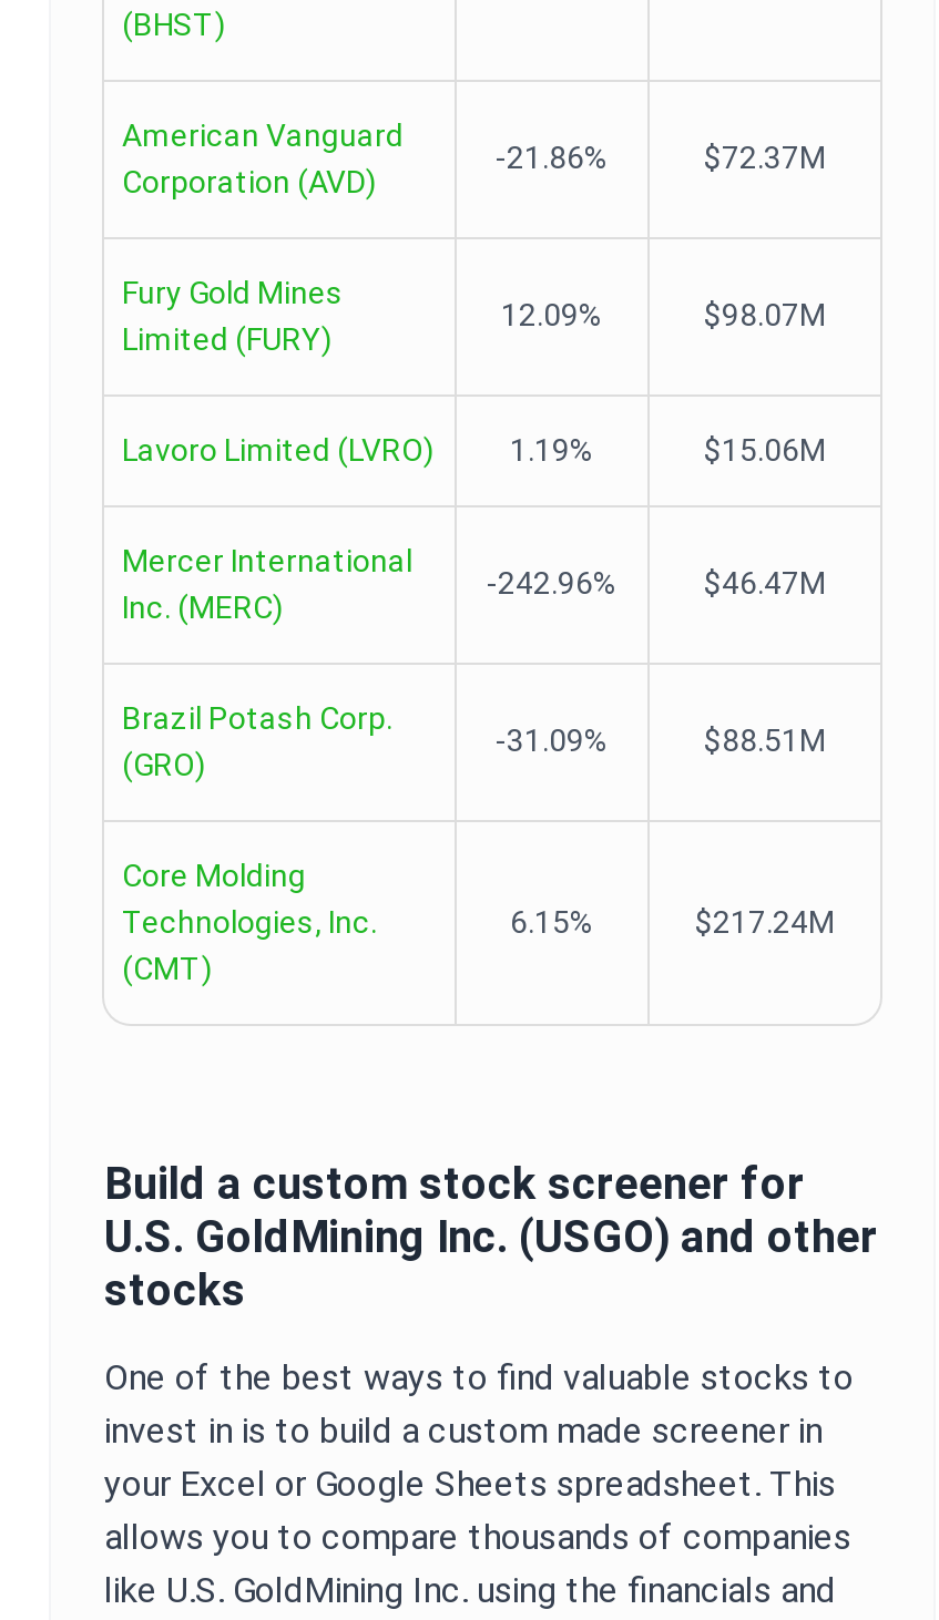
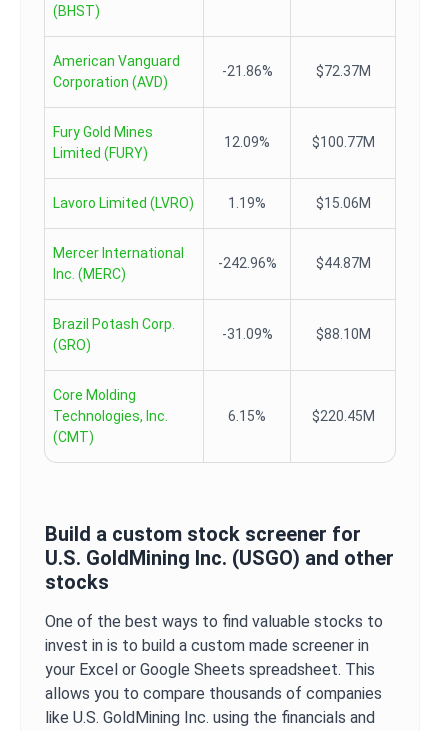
- $98.07M
+ $100.77M

- $46.47M
+ $44.87M

- $88.51M
+ $88.10M

- $217.24M
+ $220.45M
